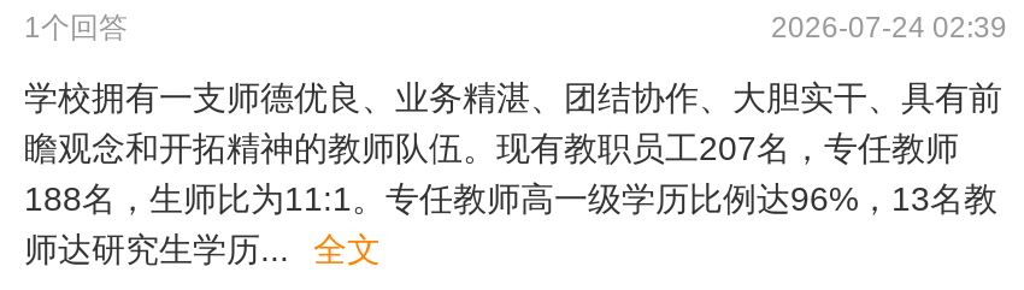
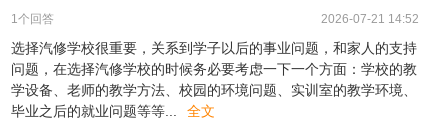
- 2026-07-24 02:39
+ 2026-07-21 14:52

- 学校拥有一支师德优良、业务精湛、团结协作、大胆实干、具有前
- 瞻观念和开拓精神的教师队伍。现有教职员工207名，专任教师
- 188名，生师比为11:1。专任教师高一级学历比例达96%，13名教
- 师达研究生学历...
+ 选择汽修学校很重要，关系到学子以后的事业问题，和家人的支持
+ 问题，在选择汽修学校的时候务必要考虑一下一个方面：学校的教
+ 学设备、老师的教学方法、校园的环境问题、实训室的教学环境、
+ 毕业之后的就业问题等等...
